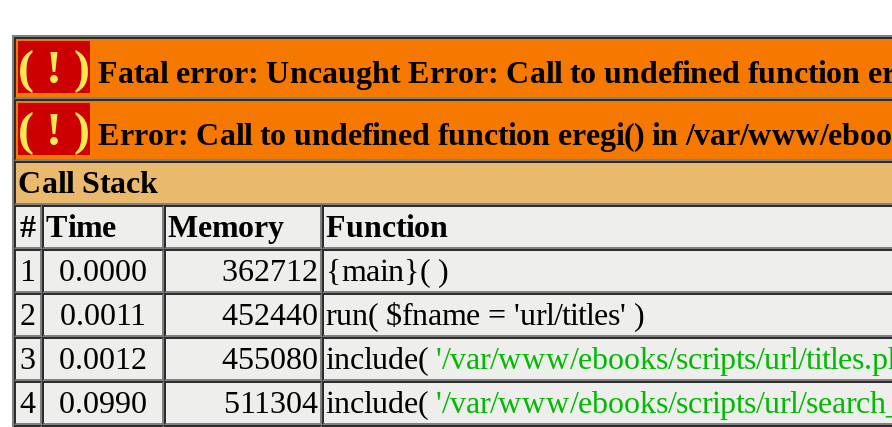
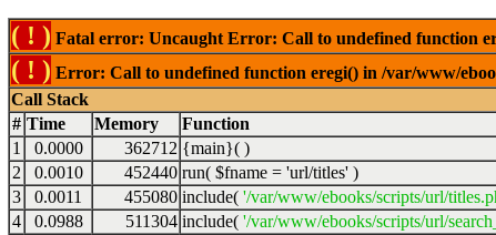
- 2 0.0011
+ 2 0.0010

- 3 0.0012
+ 3 0.0011

- 4 0.0990
+ 4 0.0988
